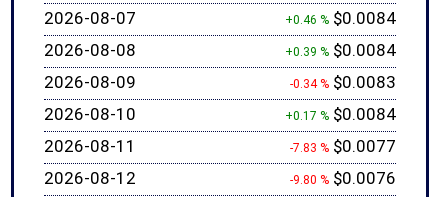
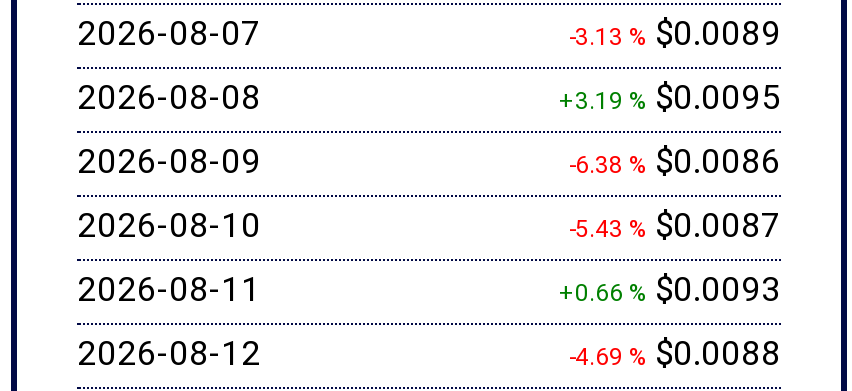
- +0.46 % $0.0084
+ -3.13 % $0.0089

- +0.39 % $0.0084
+ +3.19 % $0.0095

- -0.34 % $0.0083
+ -6.38 % $0.0086

- +0.17 % $0.0084
+ -5.43 % $0.0087

- -7.83 % $0.0077
+ +0.66 % $0.0093

- -9.80 % $0.0076
+ -4.69 % $0.0088
